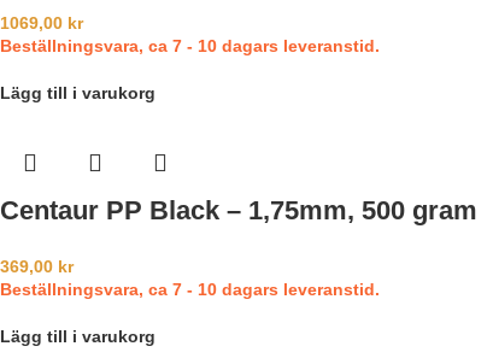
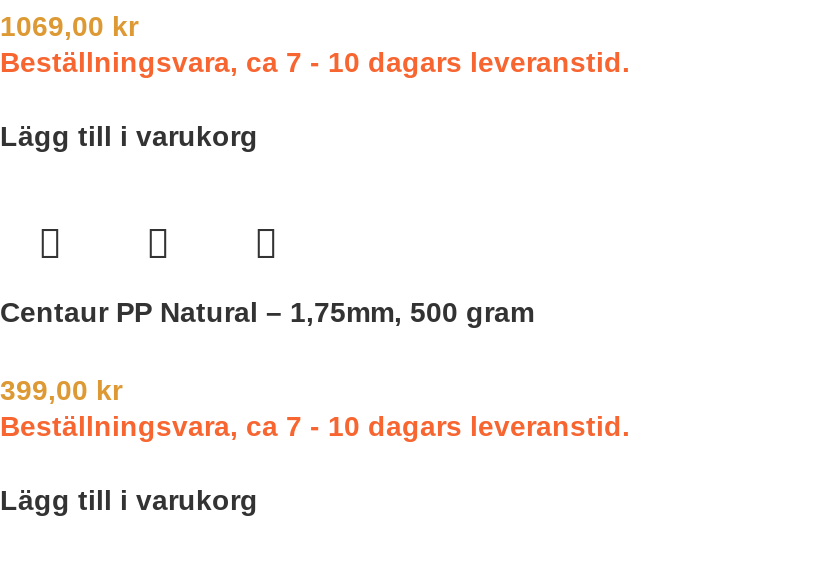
- Centaur PP Black – 1,75mm, 500 gram
+ Centaur PP Natural – 1,75mm, 500 gram

- 369,00 kr
+ 399,00 kr
